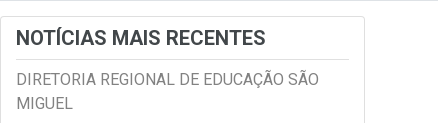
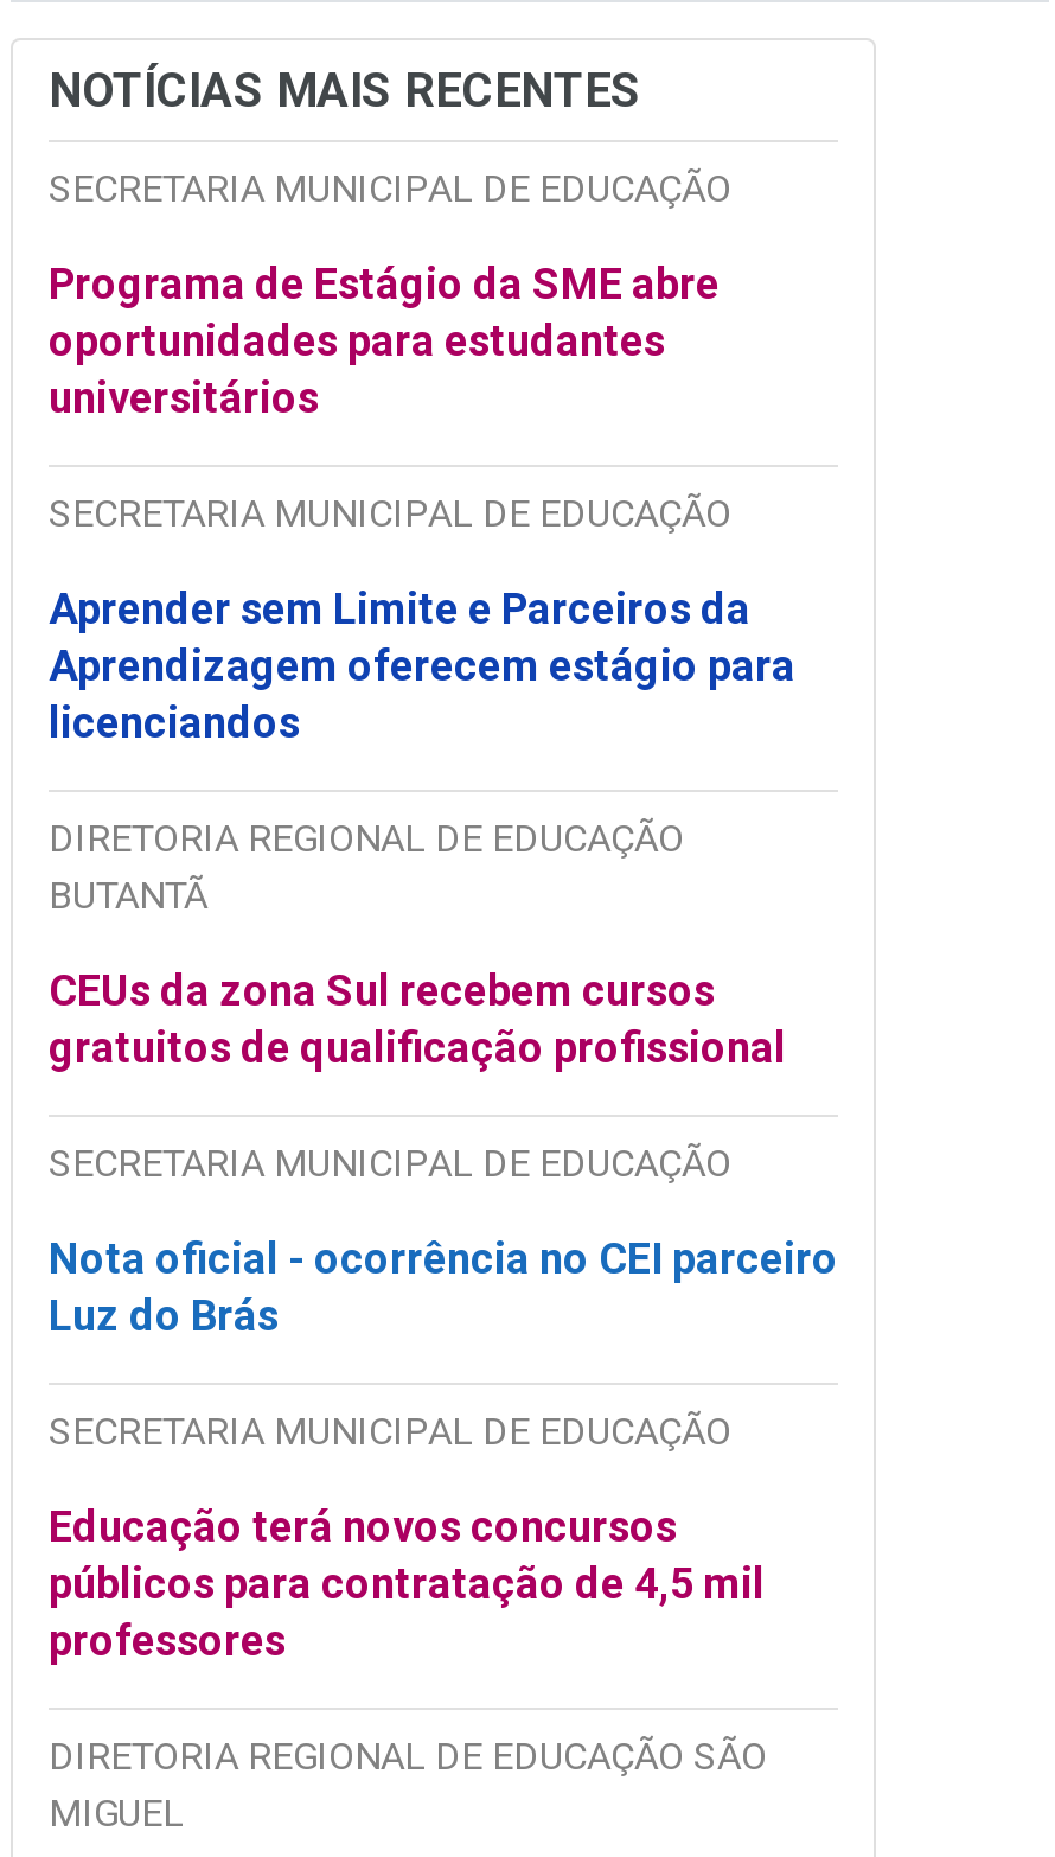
+ SECRETARIA MUNICIPAL DE EDUCAÇÃO
+ Programa de Estágio da SME abre
+ oportunidades para estudantes
+ universitários
+ SECRETARIA MUNICIPAL DE EDUCAÇÃO
+ Aprender sem Limite e Parceiros da
+ Aprendizagem oferecem estágio para
+ licenciandos
+ DIRETORIA REGIONAL DE EDUCAÇÃO
+ BUTANTÃ
+ CEUs da zona Sul recebem cursos
+ gratuitos de qualificação profissional
+ SECRETARIA MUNICIPAL DE EDUCAÇÃO
+ Nota oficial - ocorrência no CEI parceiro
+ Luz do Brás
+ SECRETARIA MUNICIPAL DE EDUCAÇÃO
+ Educação terá novos concursos
+ públicos para contratação de 4,5 mil
+ professores
